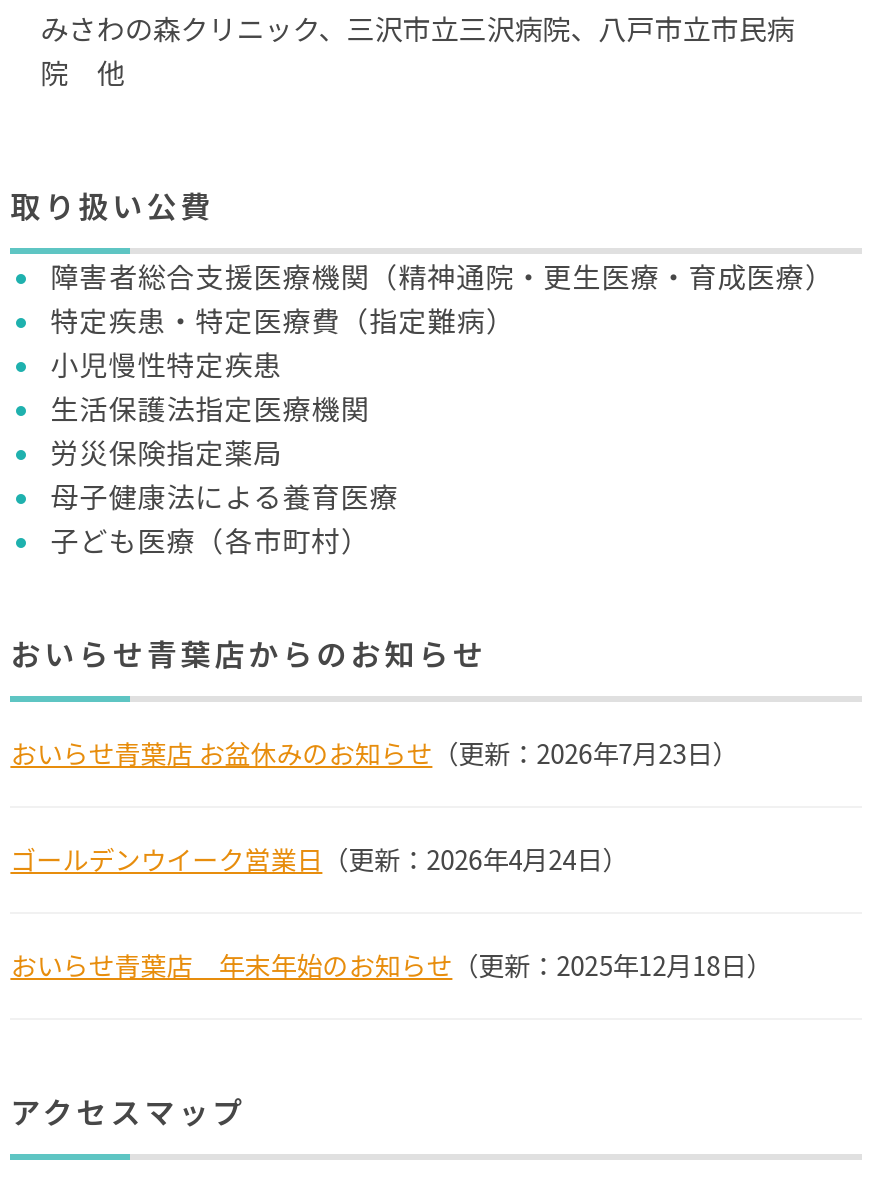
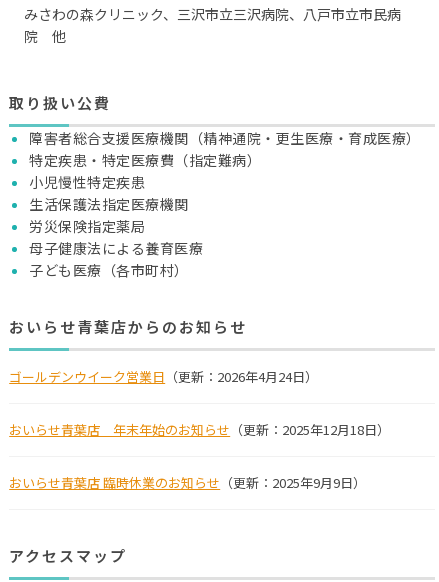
- おいらせ青葉店 お盆休みのお知らせ（更新：2026年7月23日）

moved up: ゴールデンウイーク営業日（更新：2026年4月24日） | おいらせ青葉店 年末年始のお知らせ（更新：2025年12月18日）

+ おいらせ青葉店 臨時休業のお知らせ（更新：2025年9月9日）
